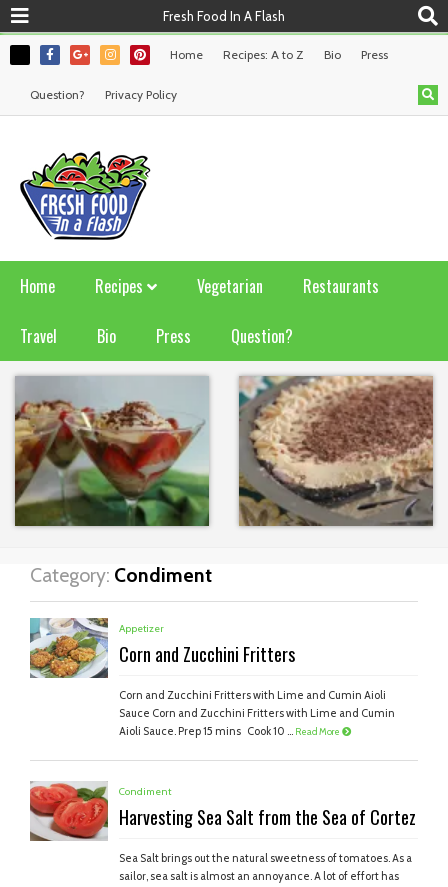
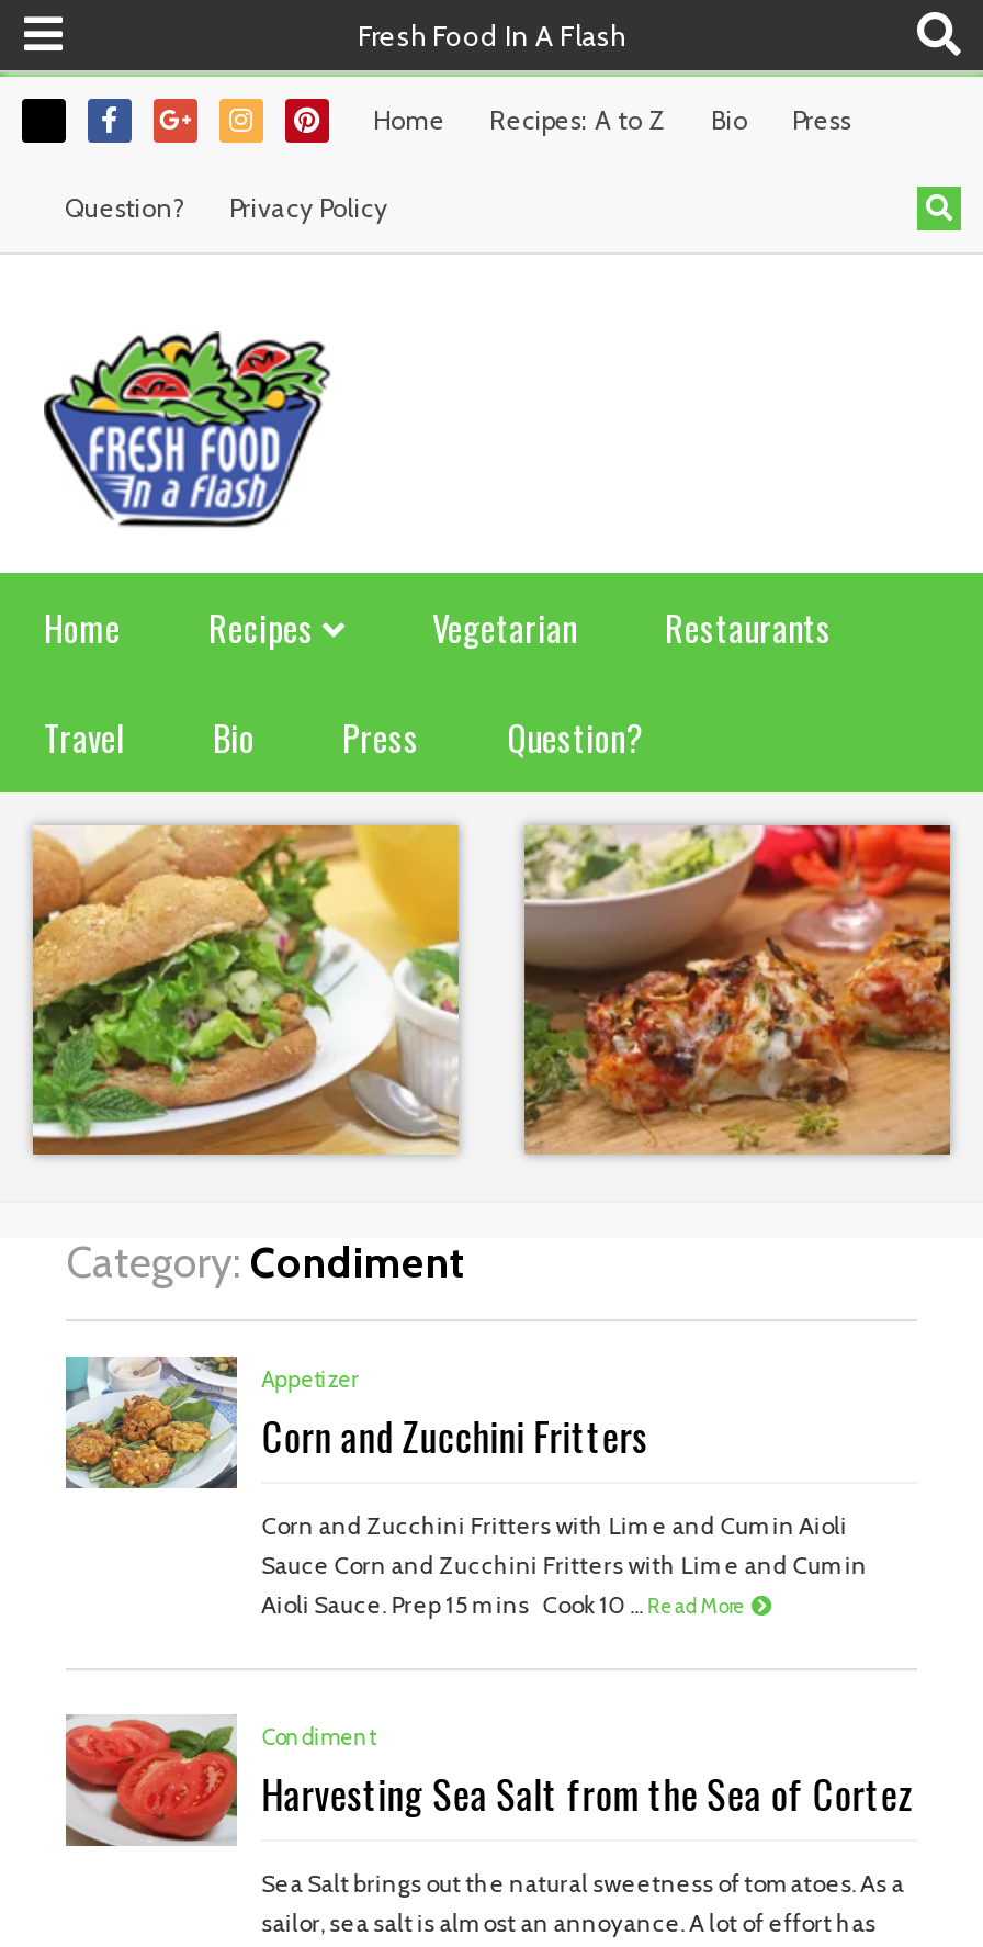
- [image]
+ [image]

- [image]
+ [image]
